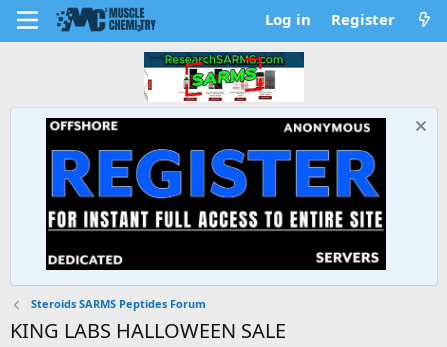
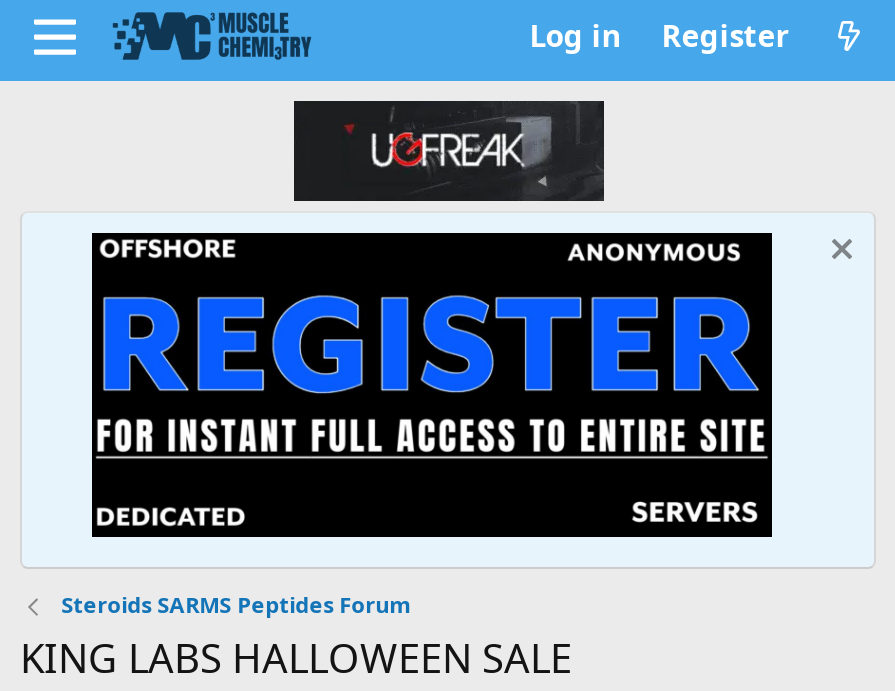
- [image]
+ [image]
